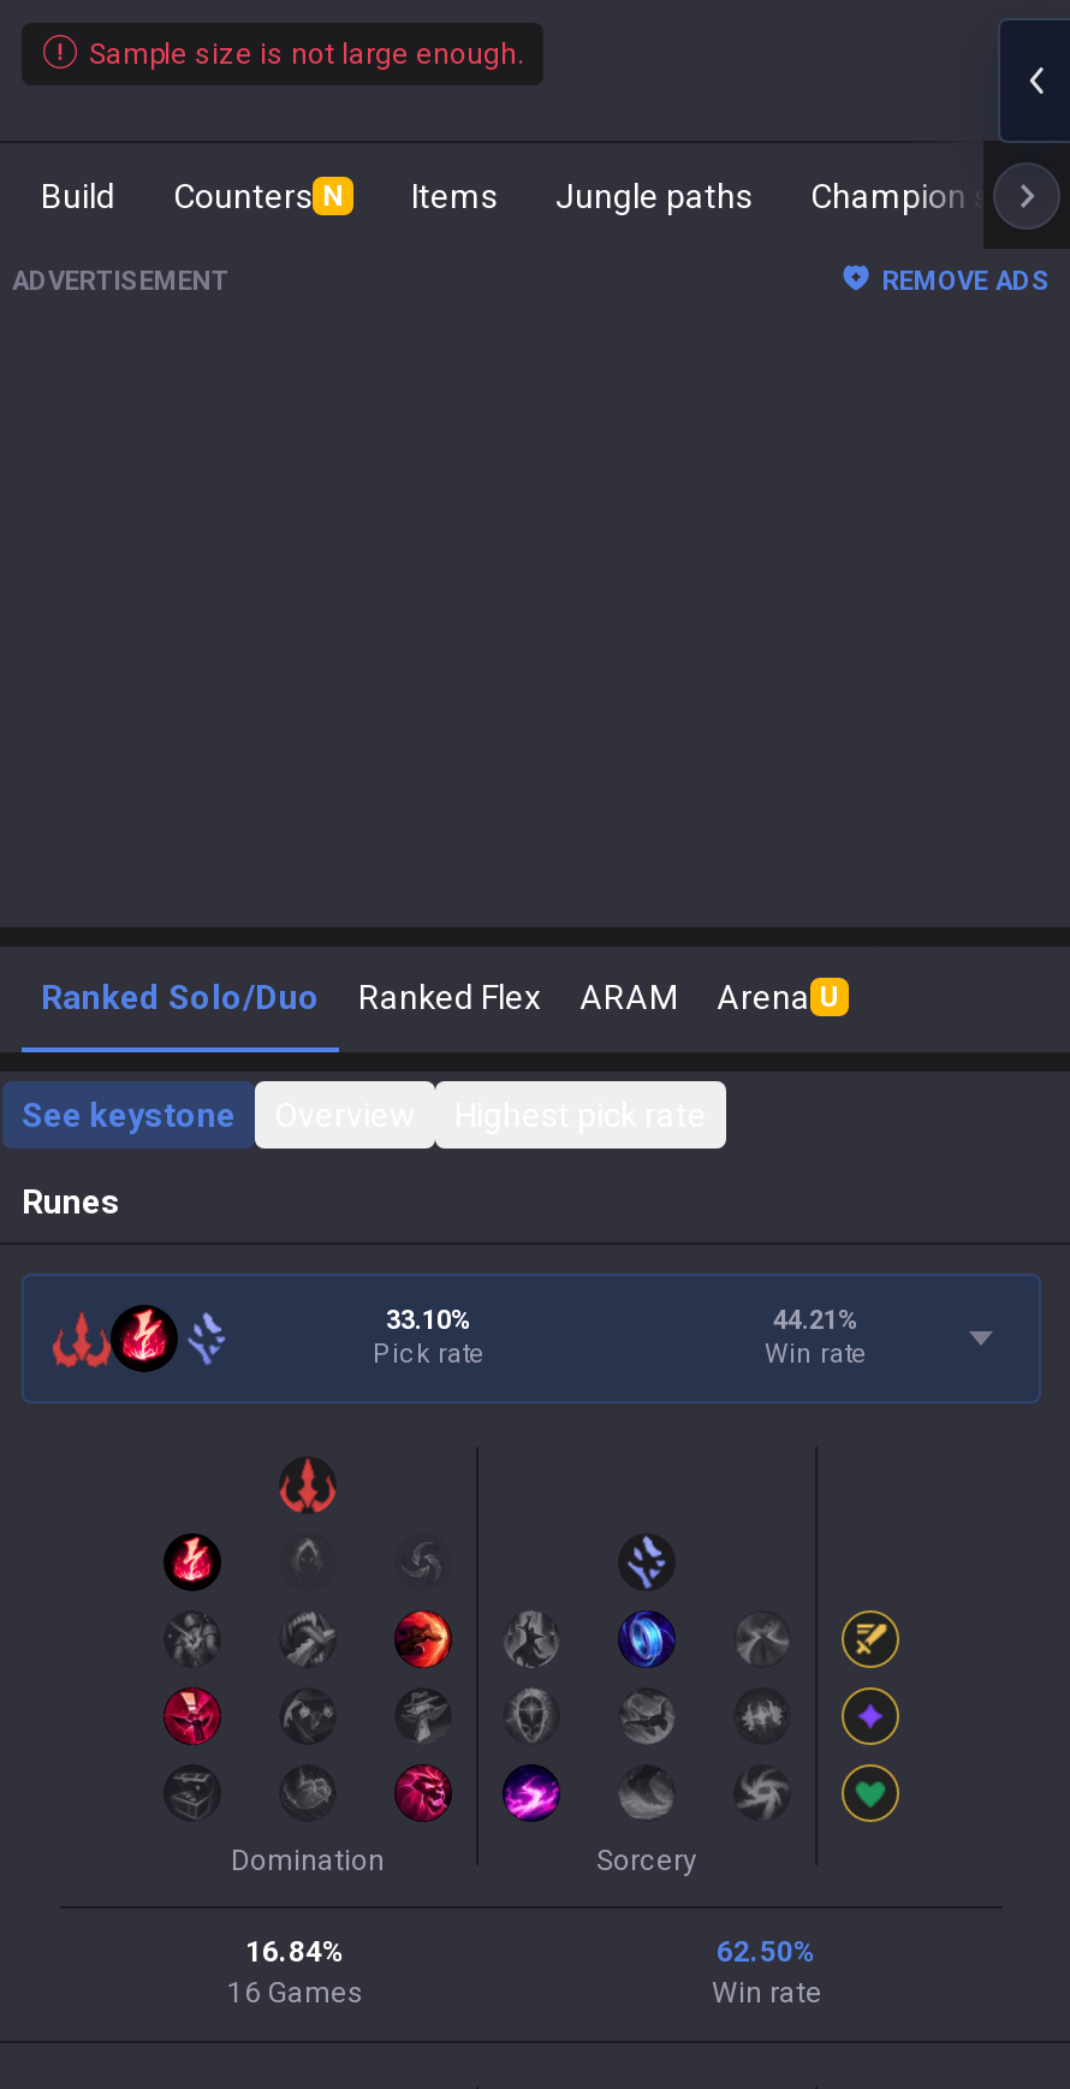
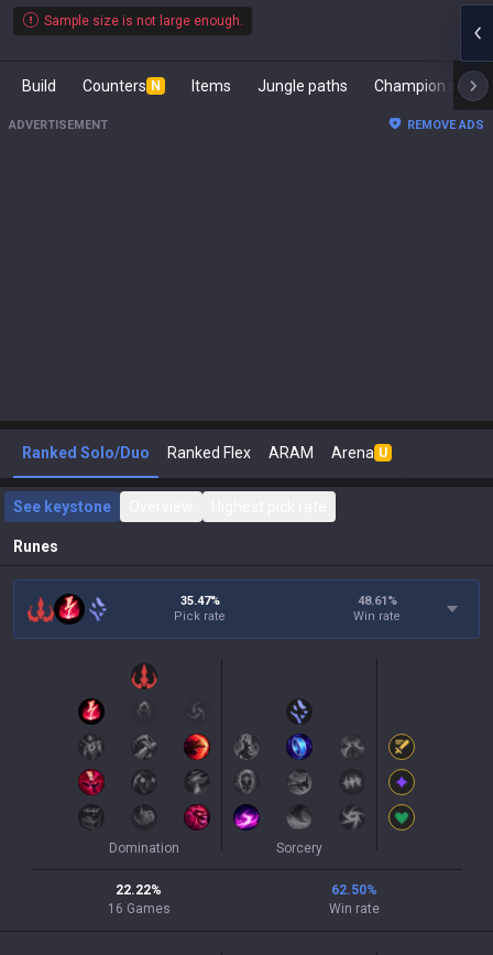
- 33.10%
+ 35.47%

- 44.21%
+ 48.61%

- 16.84%
+ 22.22%
